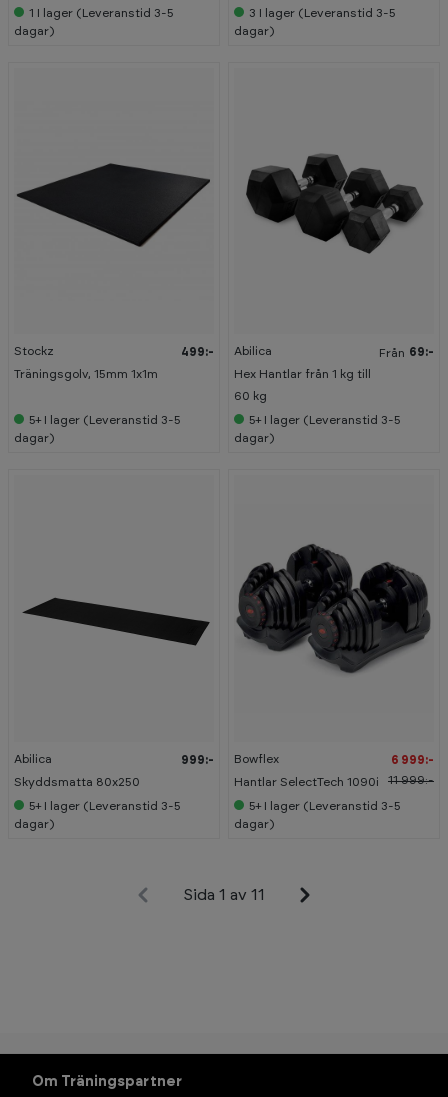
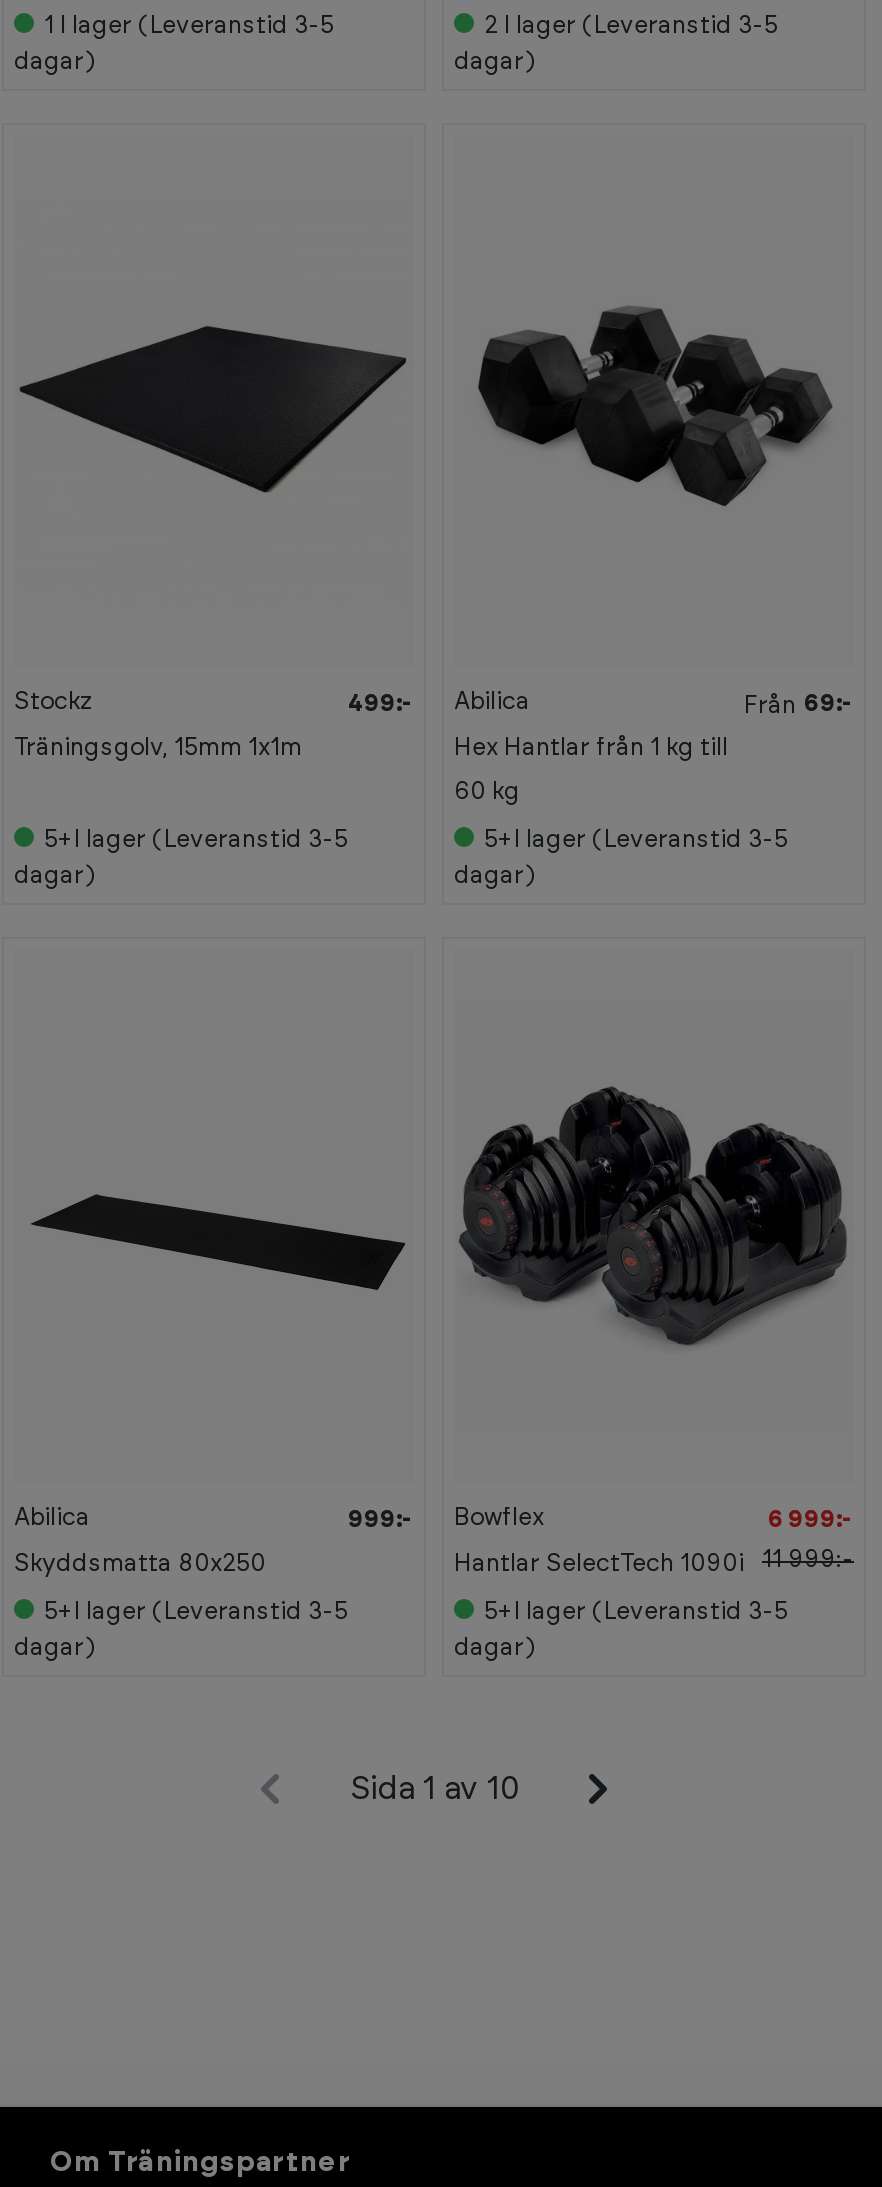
- 3 I lager (Leveranstid 3-5
+ 2 I lager (Leveranstid 3-5

- Sida 1 av 11
+ Sida 1 av 10
